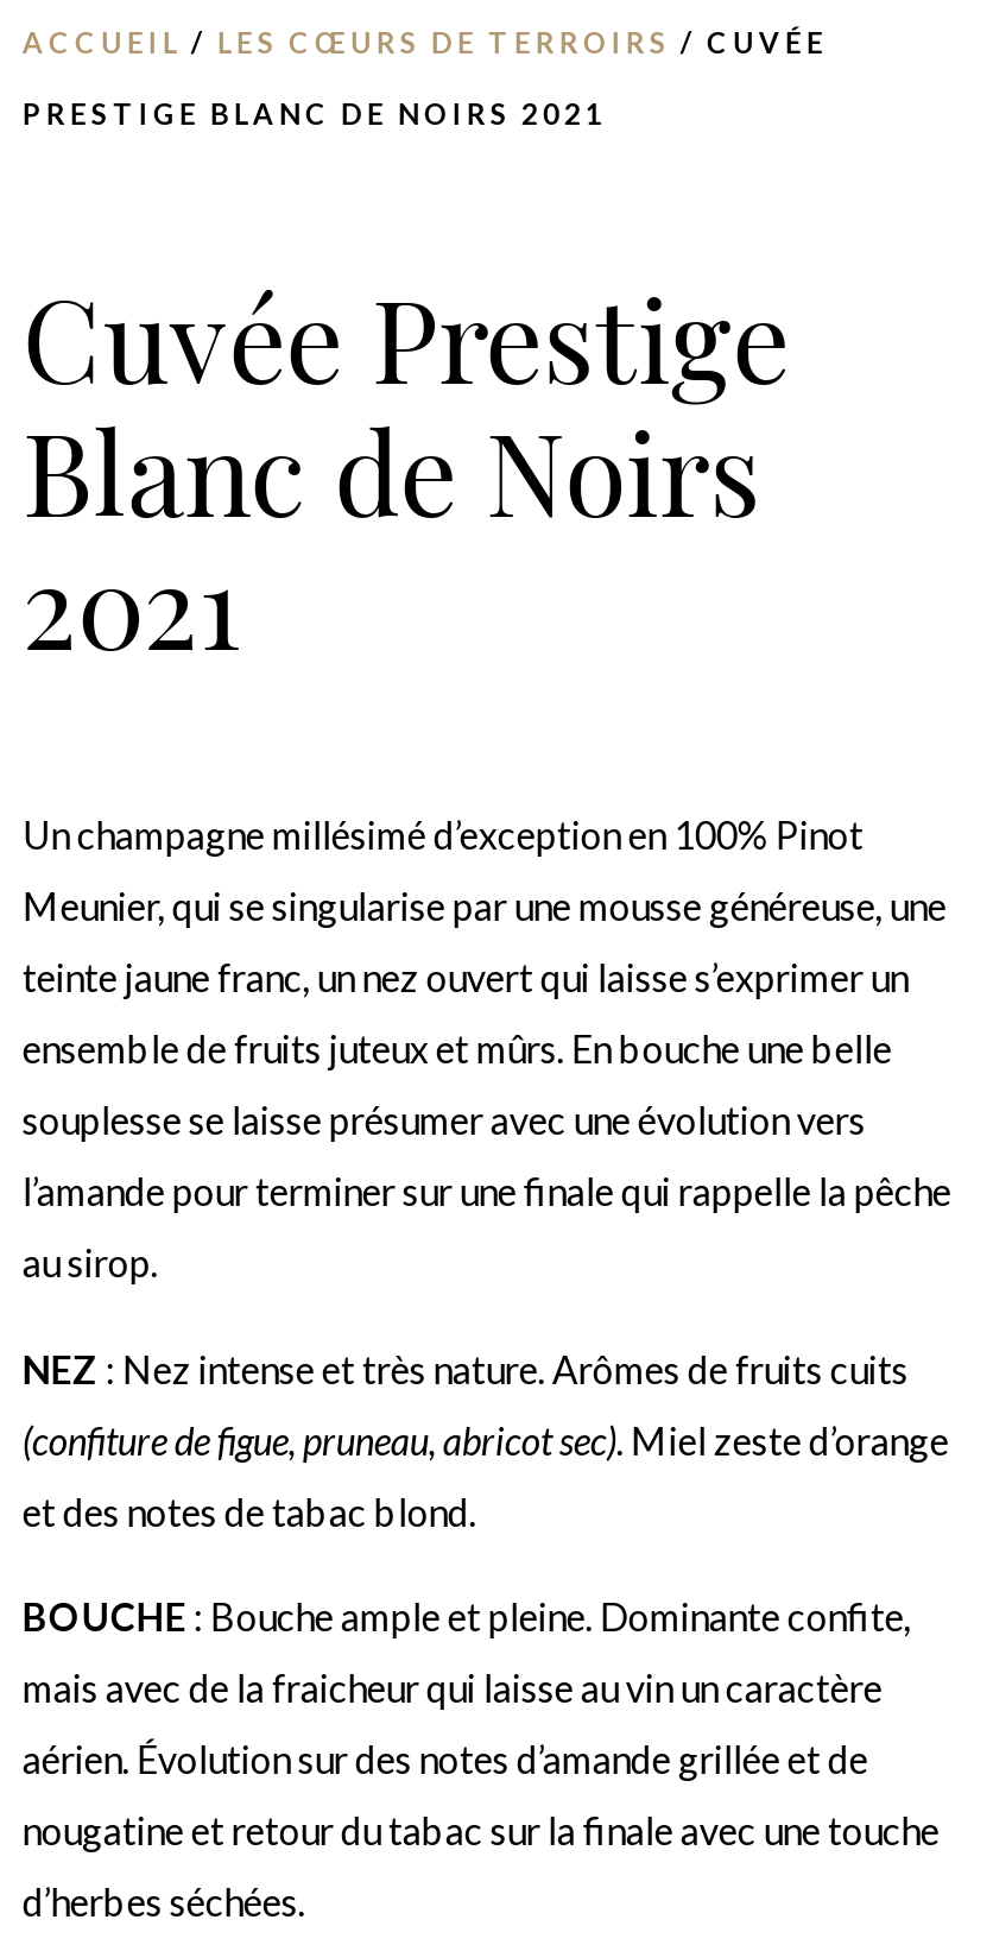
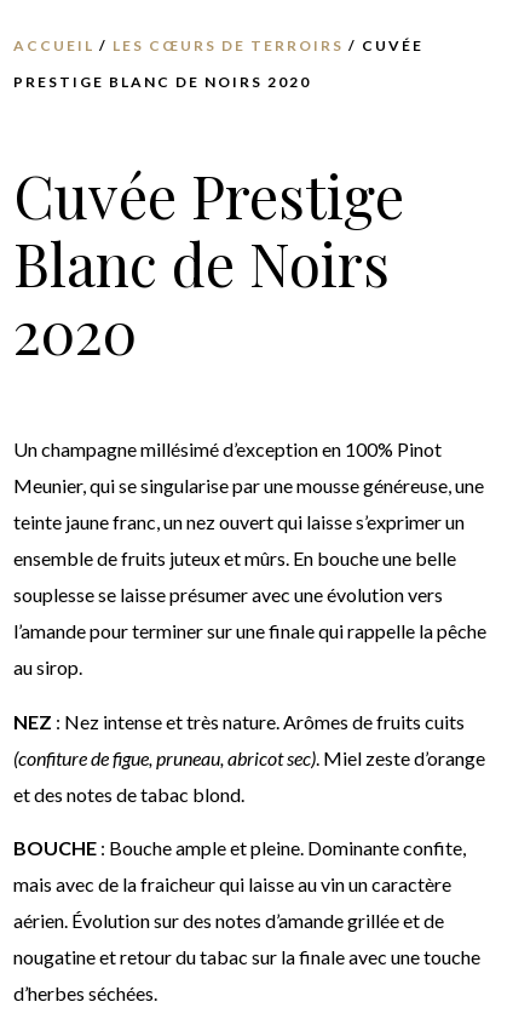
- PRESTIGE BLANC DE NOIRS 2021
+ PRESTIGE BLANC DE NOIRS 2020

- 2021
+ 2020
